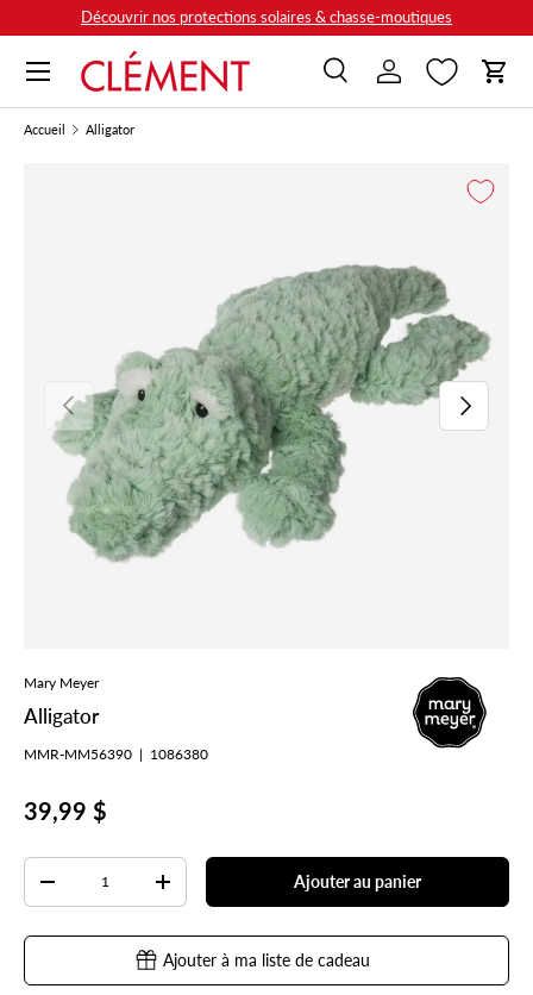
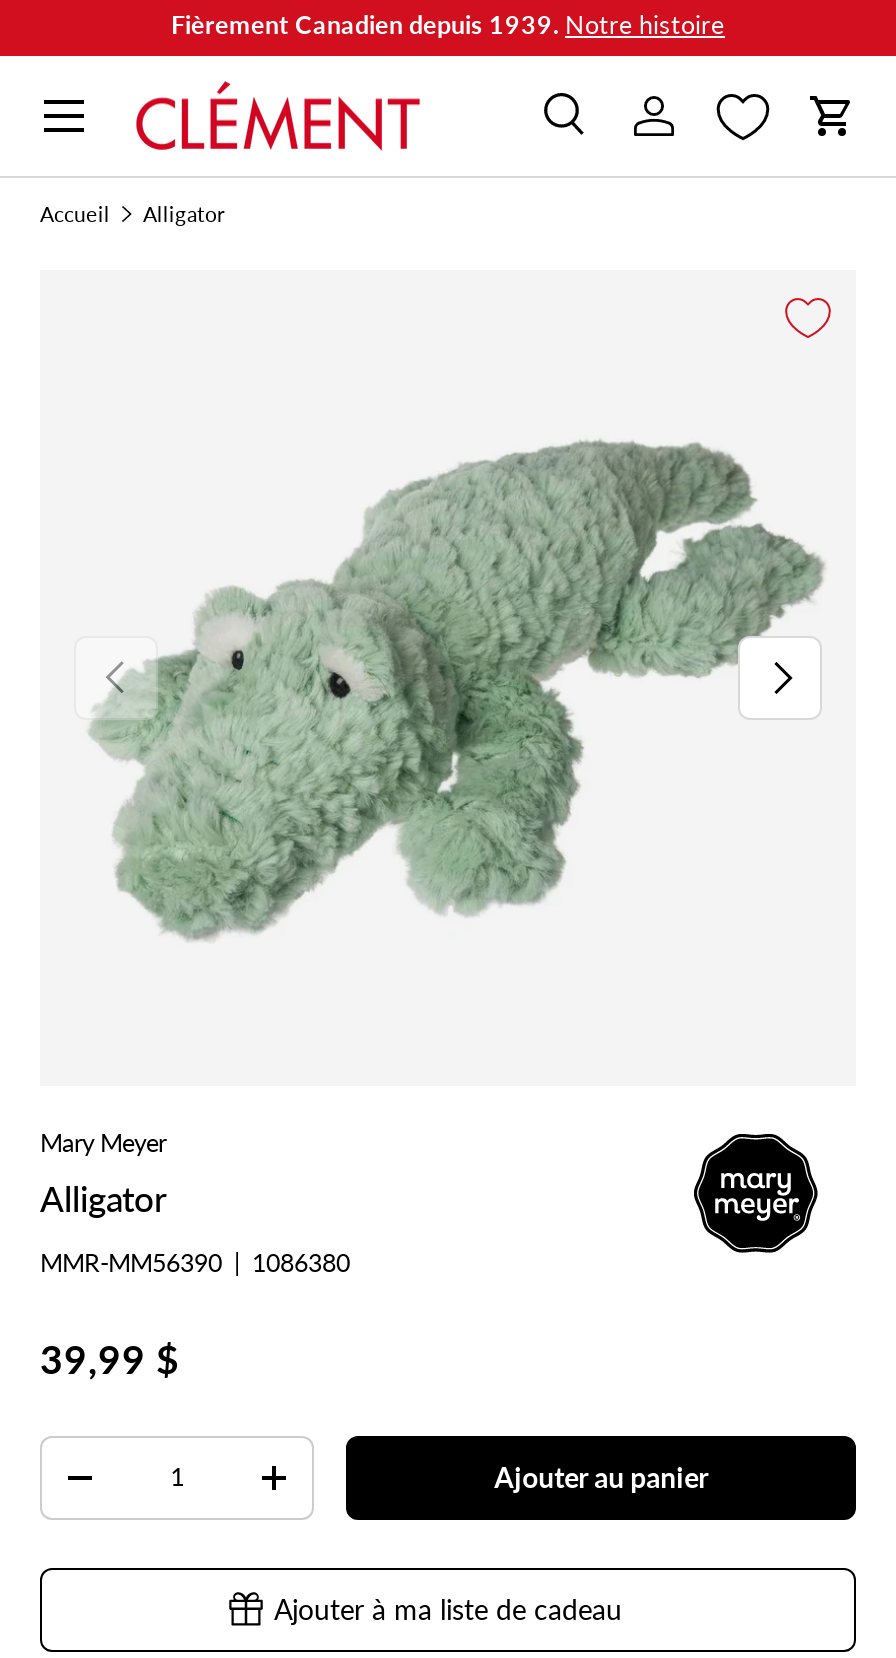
- Découvrir nos protections solaires & chasse-moutiques
+ Fièrement Canadien depuis 1939. Notre histoire
